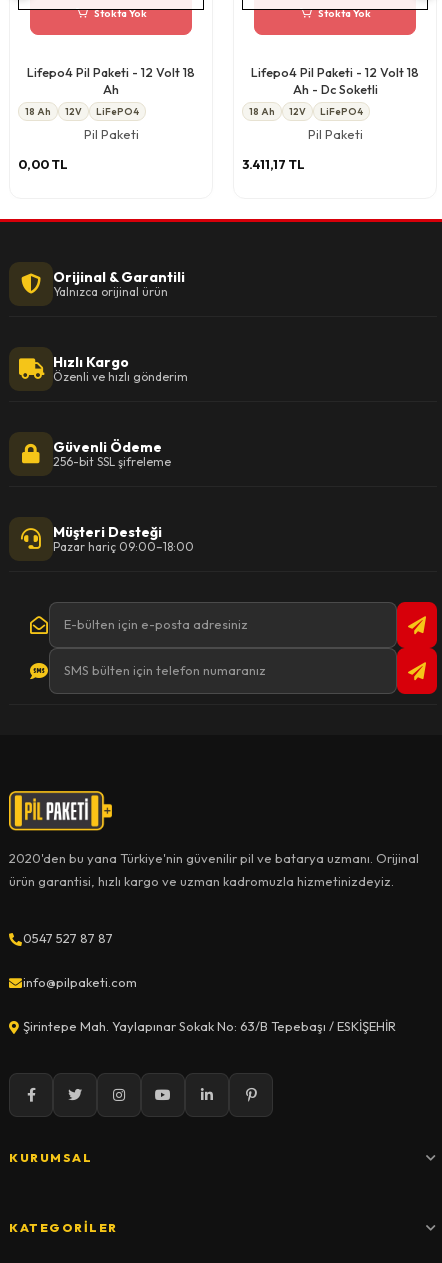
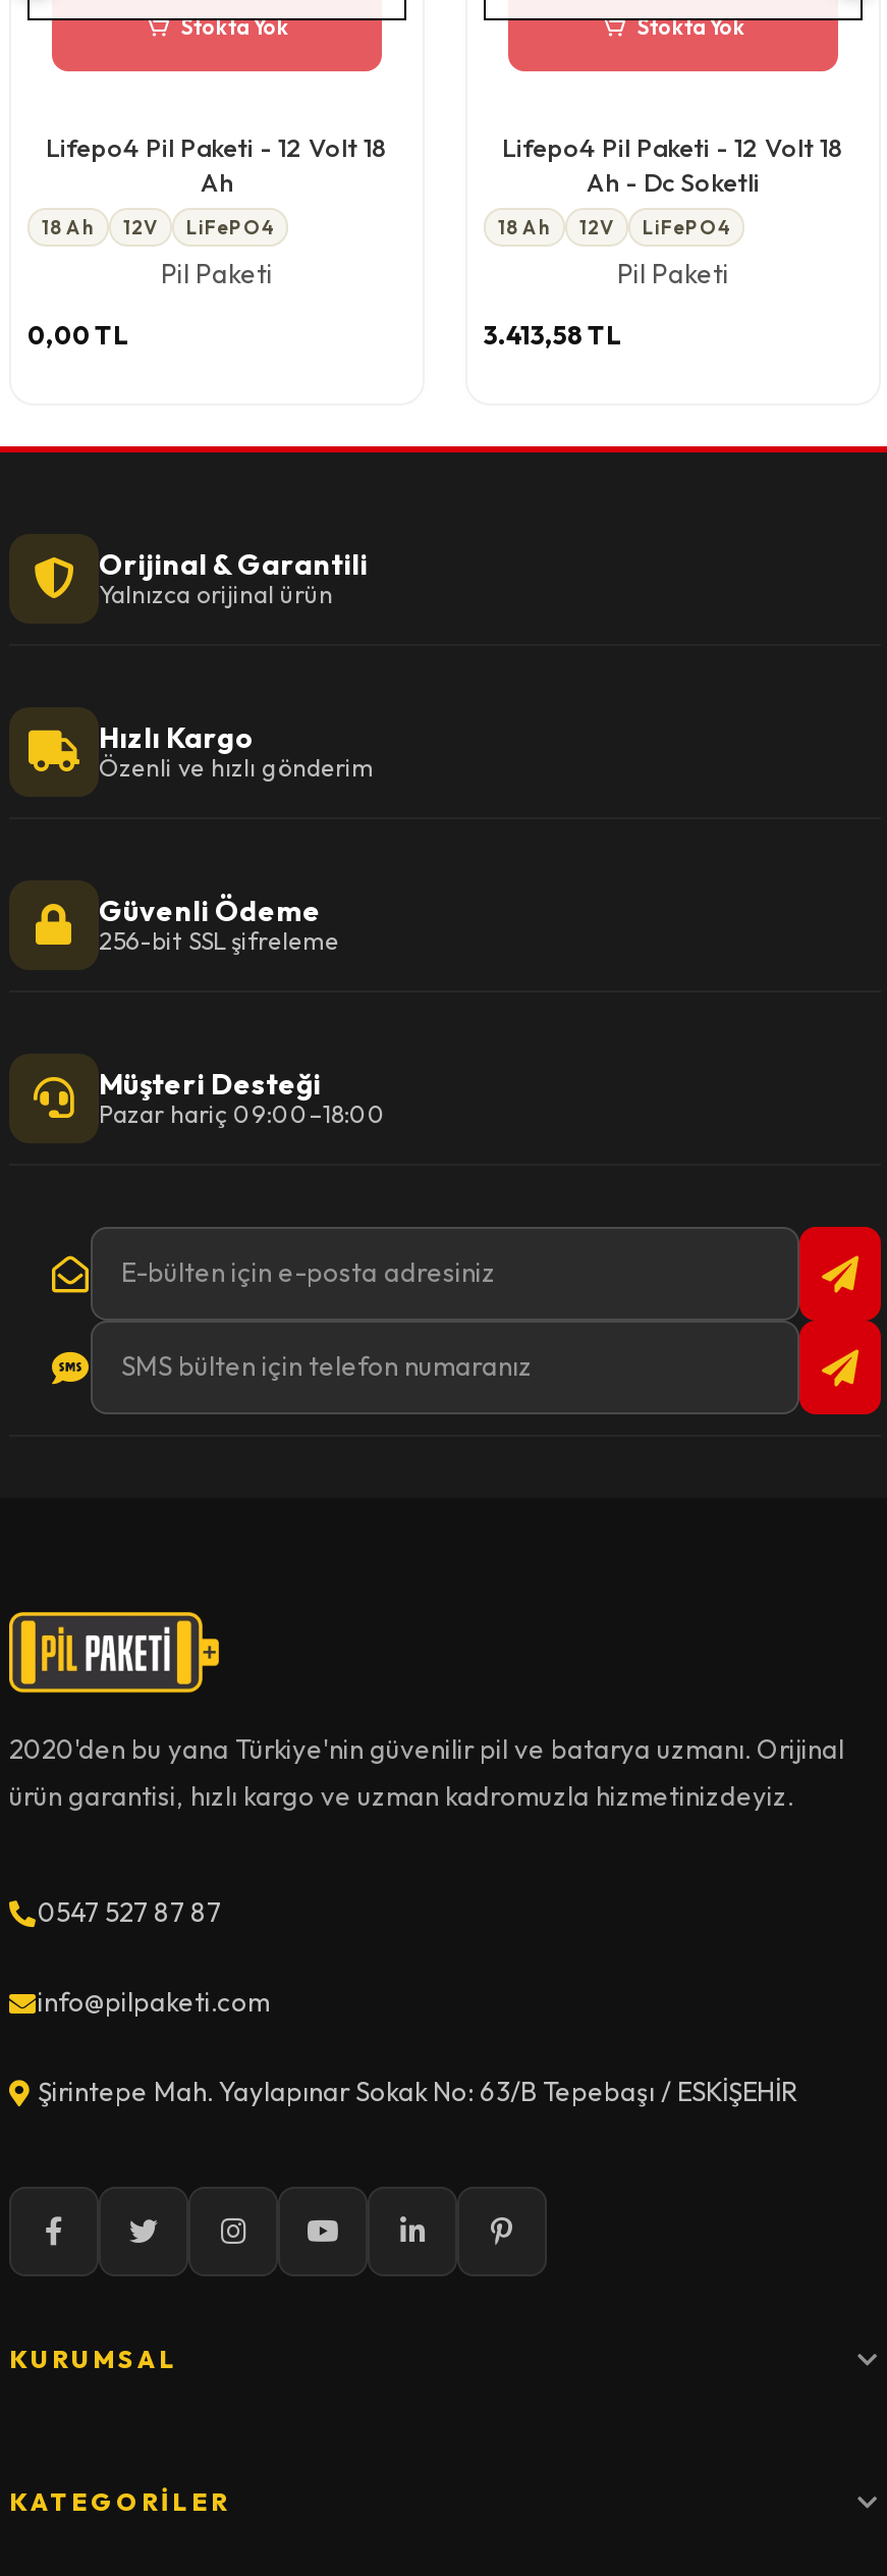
- 3.411,17 TL
+ 3.413,58 TL
